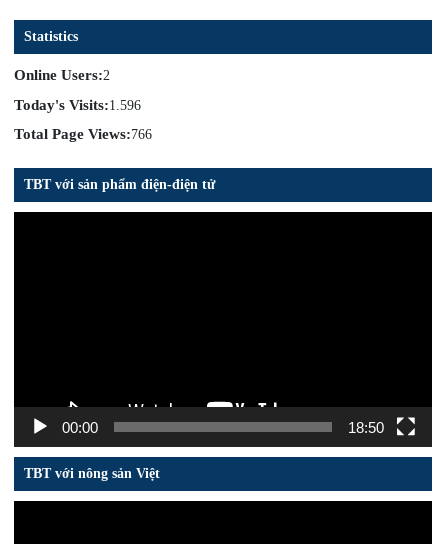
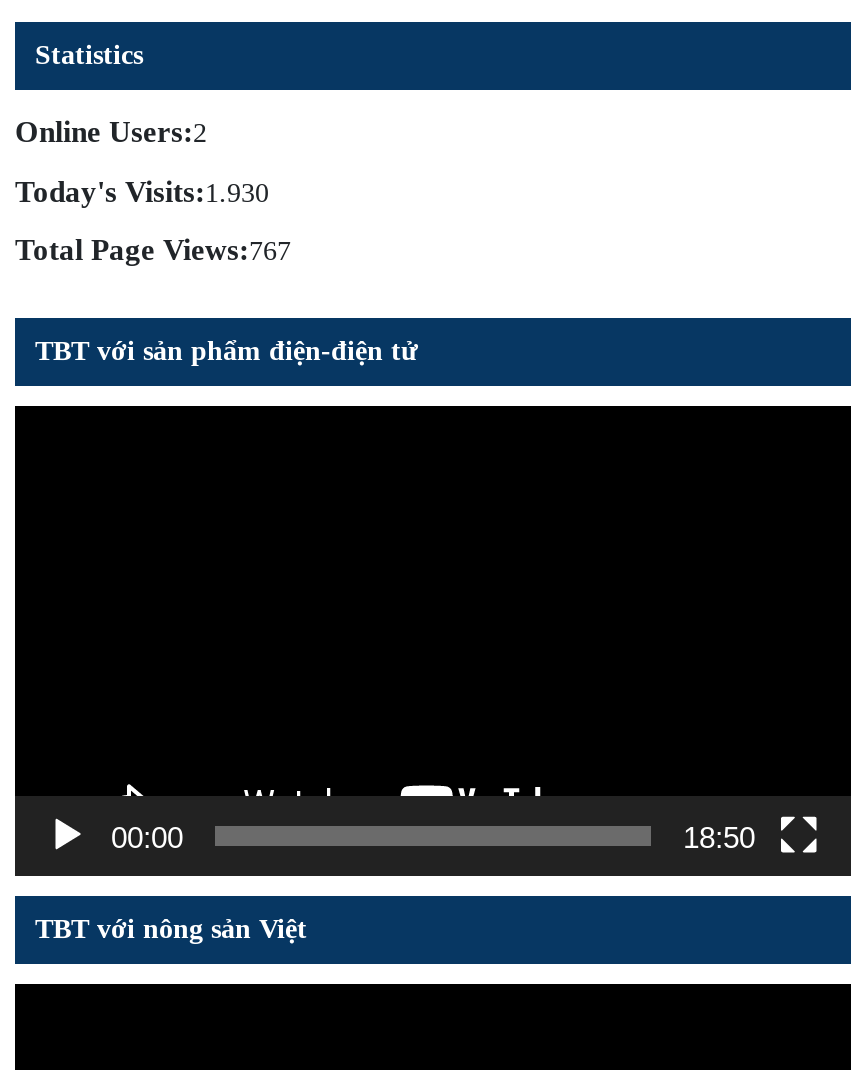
- Today's Visits:1.596
+ Today's Visits:1.930

- Total Page Views:766
+ Total Page Views:767
